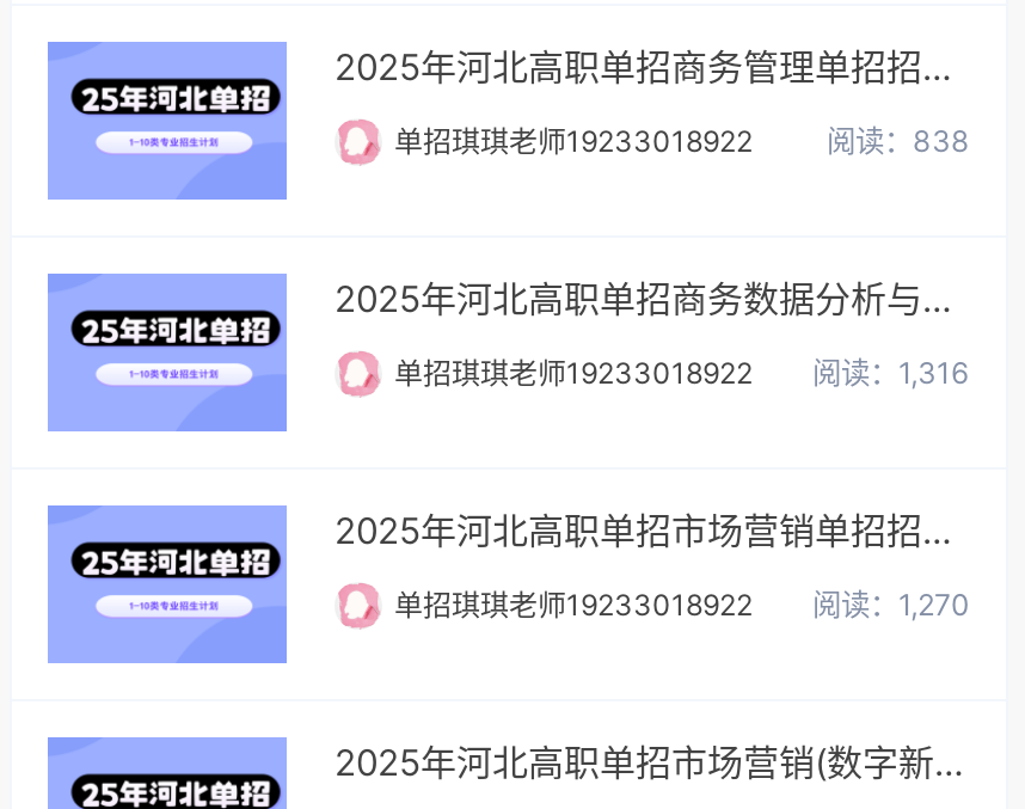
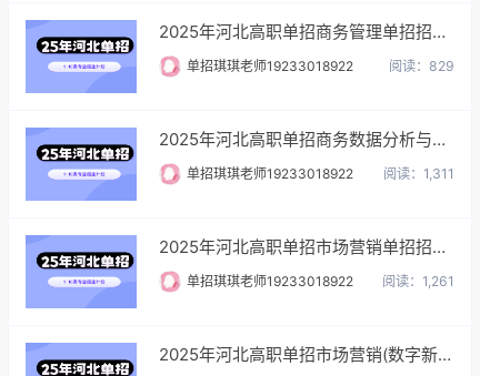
- 阅读：838
+ 阅读：829

- 单招琪琪老师19233018922 阅读：1,316
+ 单招琪琪老师19233018922 阅读：1,311

- 单招琪琪老师19233018922 阅读：1,270
+ 单招琪琪老师19233018922 阅读：1,261
